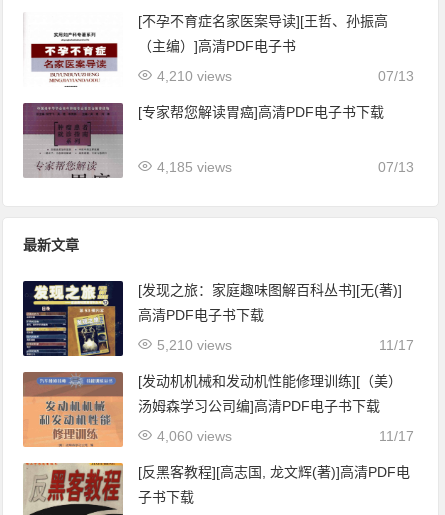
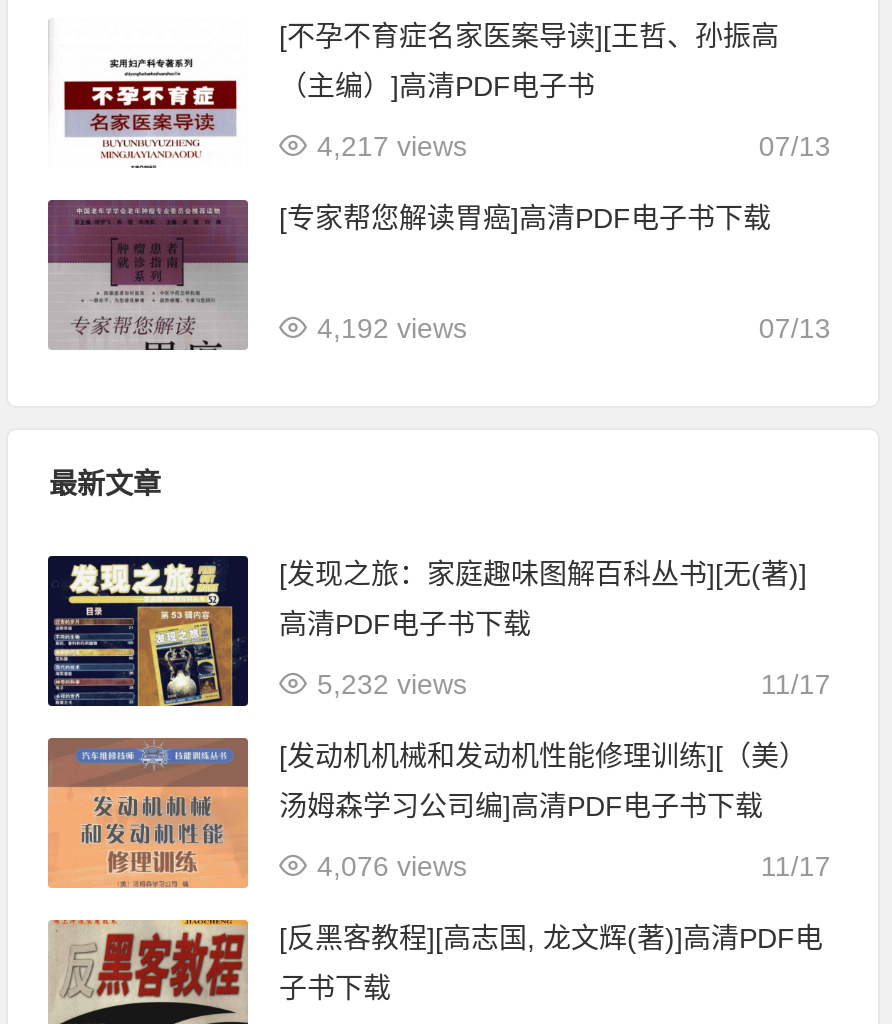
- 4,210 views
+ 4,217 views

- 4,185 views
+ 4,192 views

- 5,210 views
+ 5,232 views

- 4,060 views
+ 4,076 views
